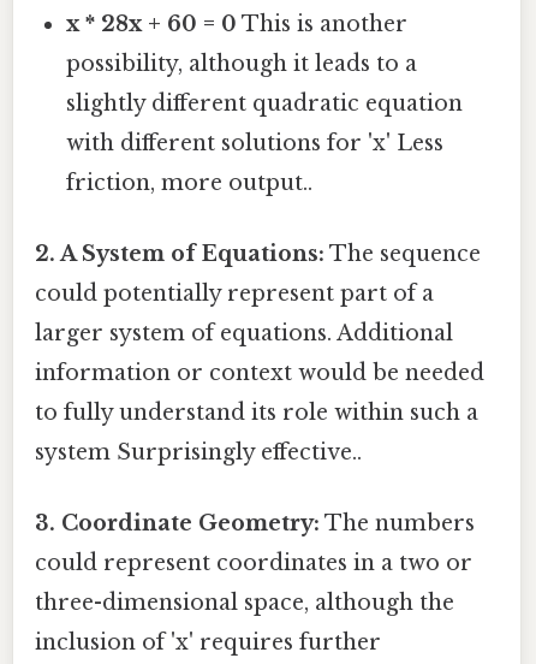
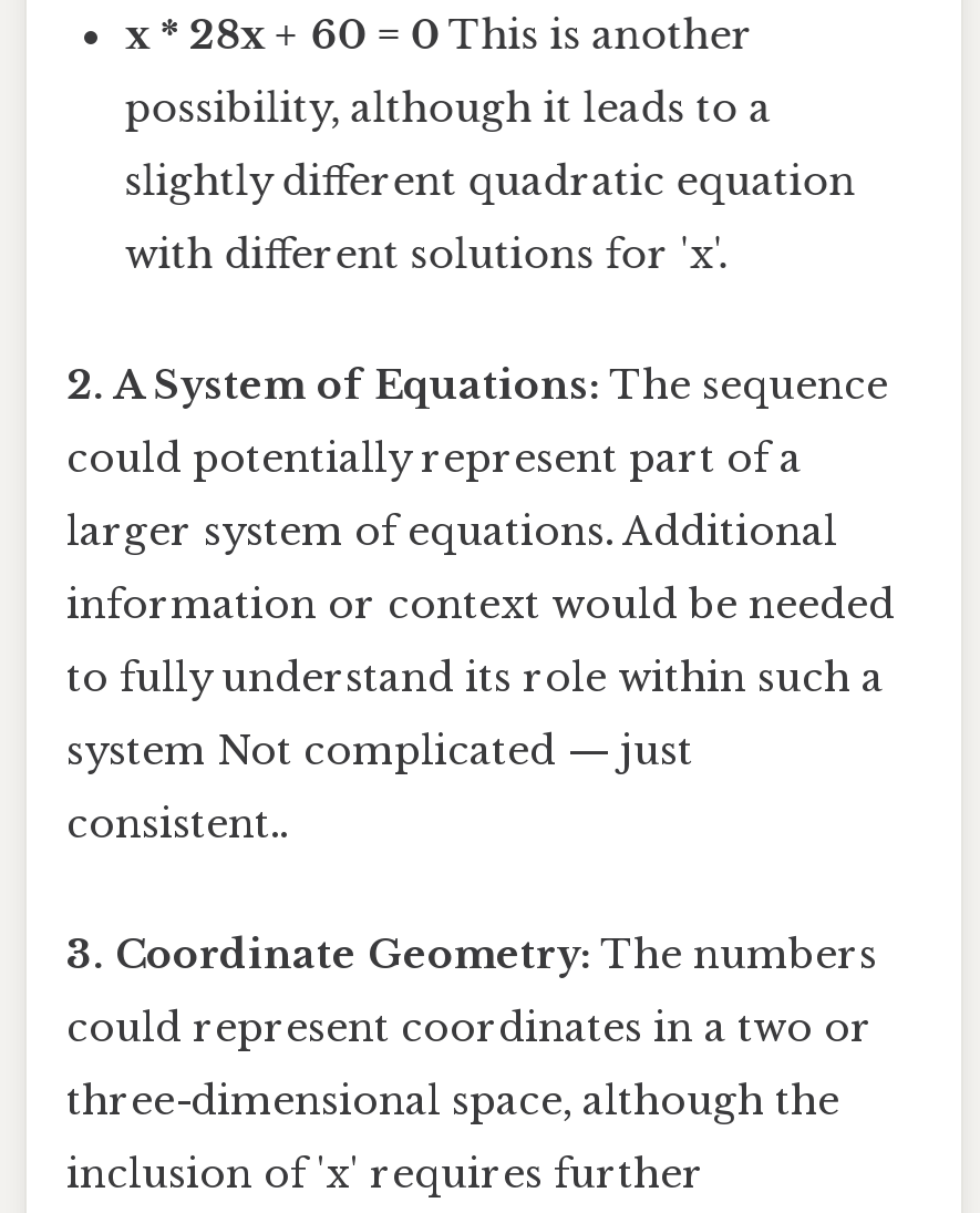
- with different solutions for 'x' Less
- friction, more output..
+ with different solutions for 'x'.

moved up: 2. A System of Equations: The sequence | could potentially represent part of a | larger system of equations. Additional | information or context would be needed | to fully understand its role within such a

- system Surprisingly effective..
+ system Not complicated — just
+ consistent..
